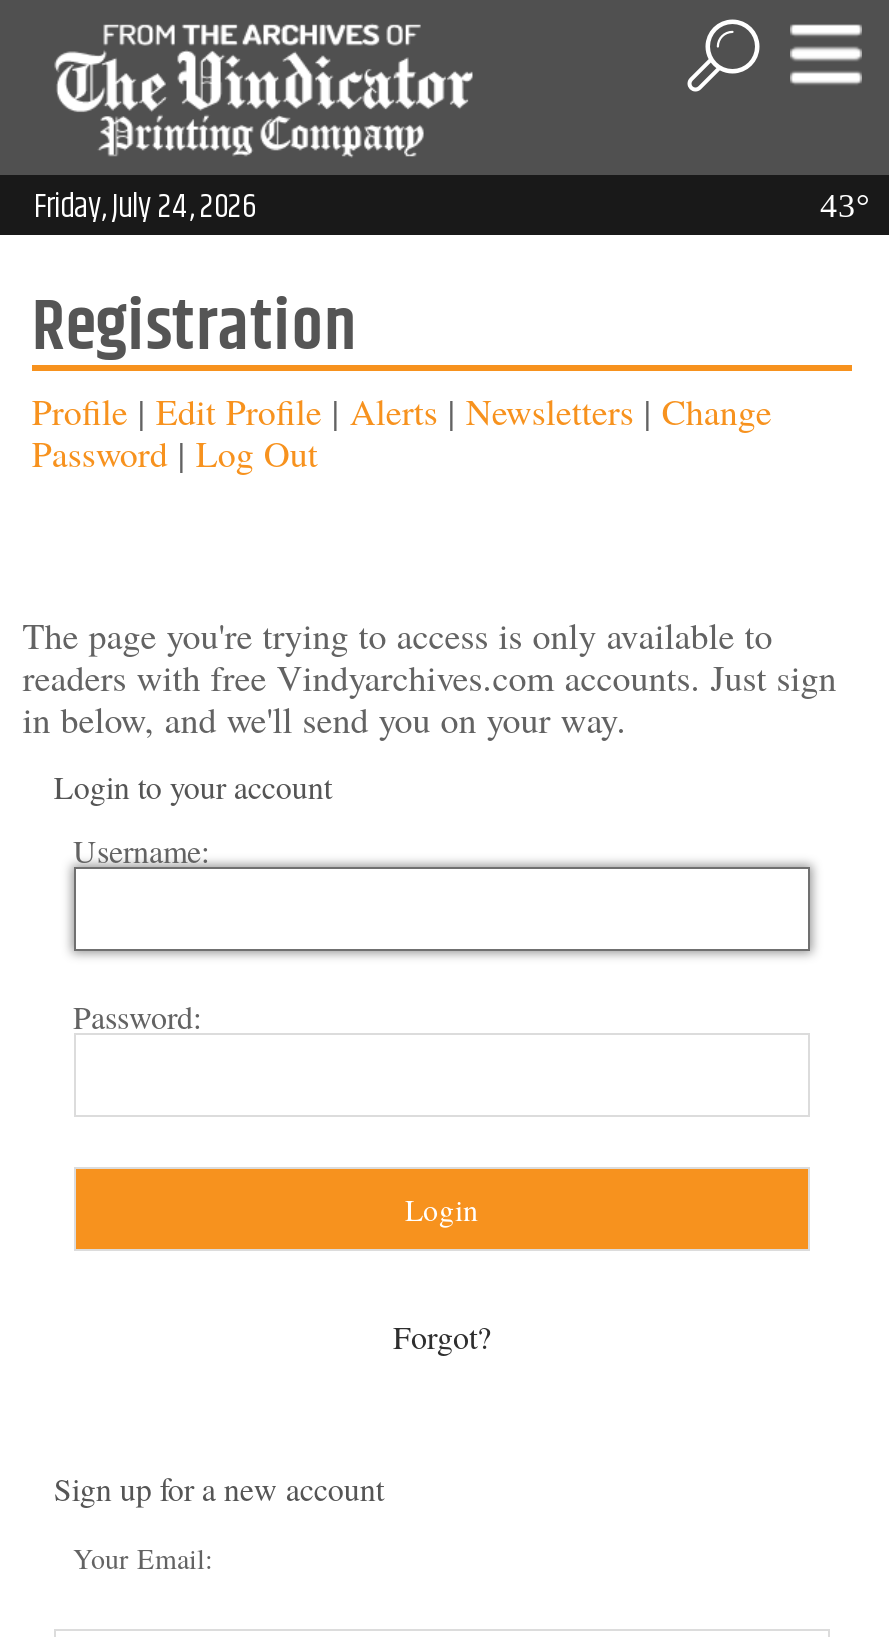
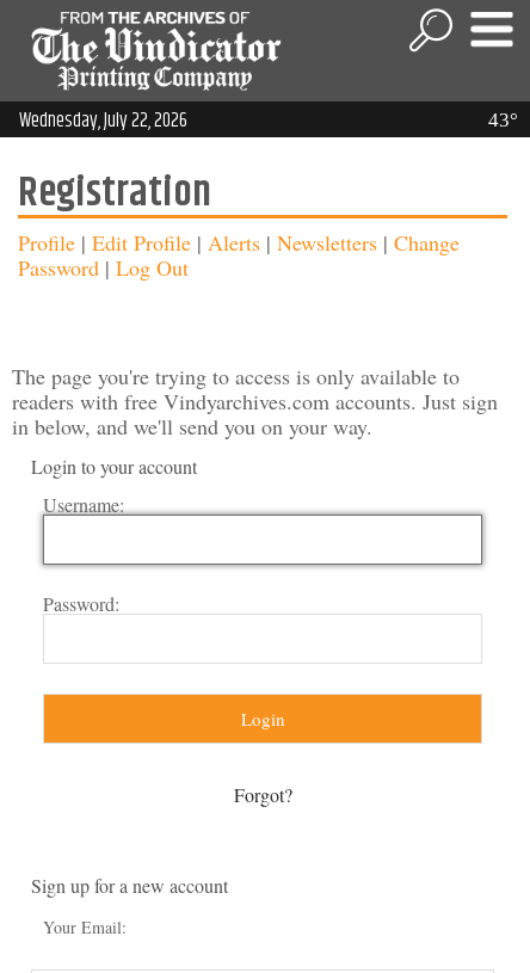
- Friday, July 24, 2026
+ Wednesday, July 22, 2026
